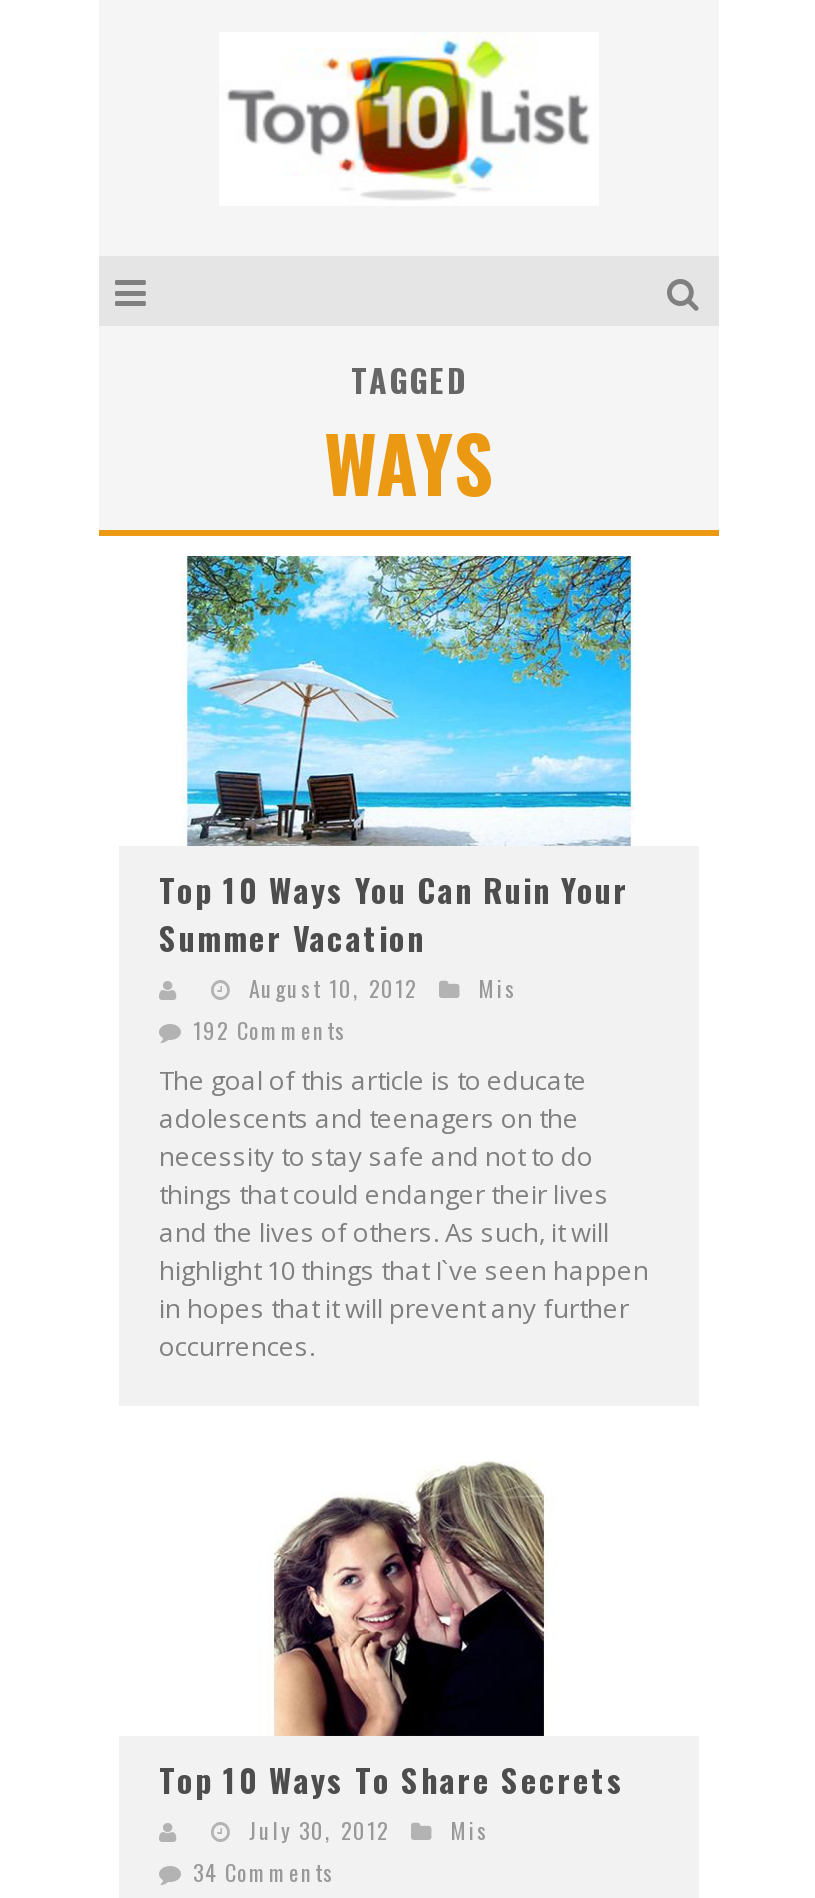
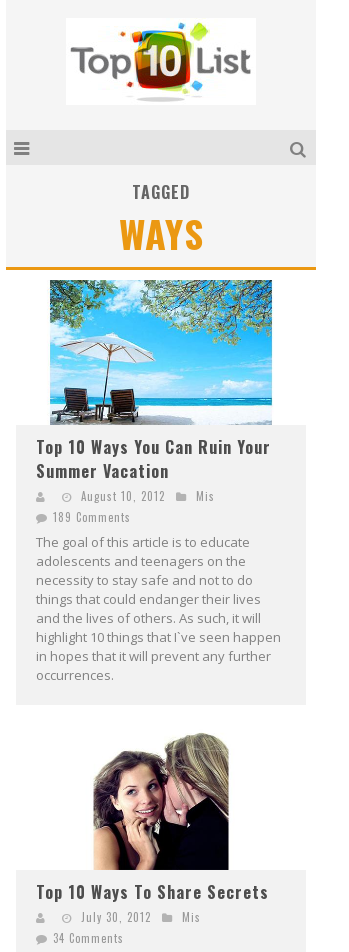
- 192 Comments
+ 189 Comments
